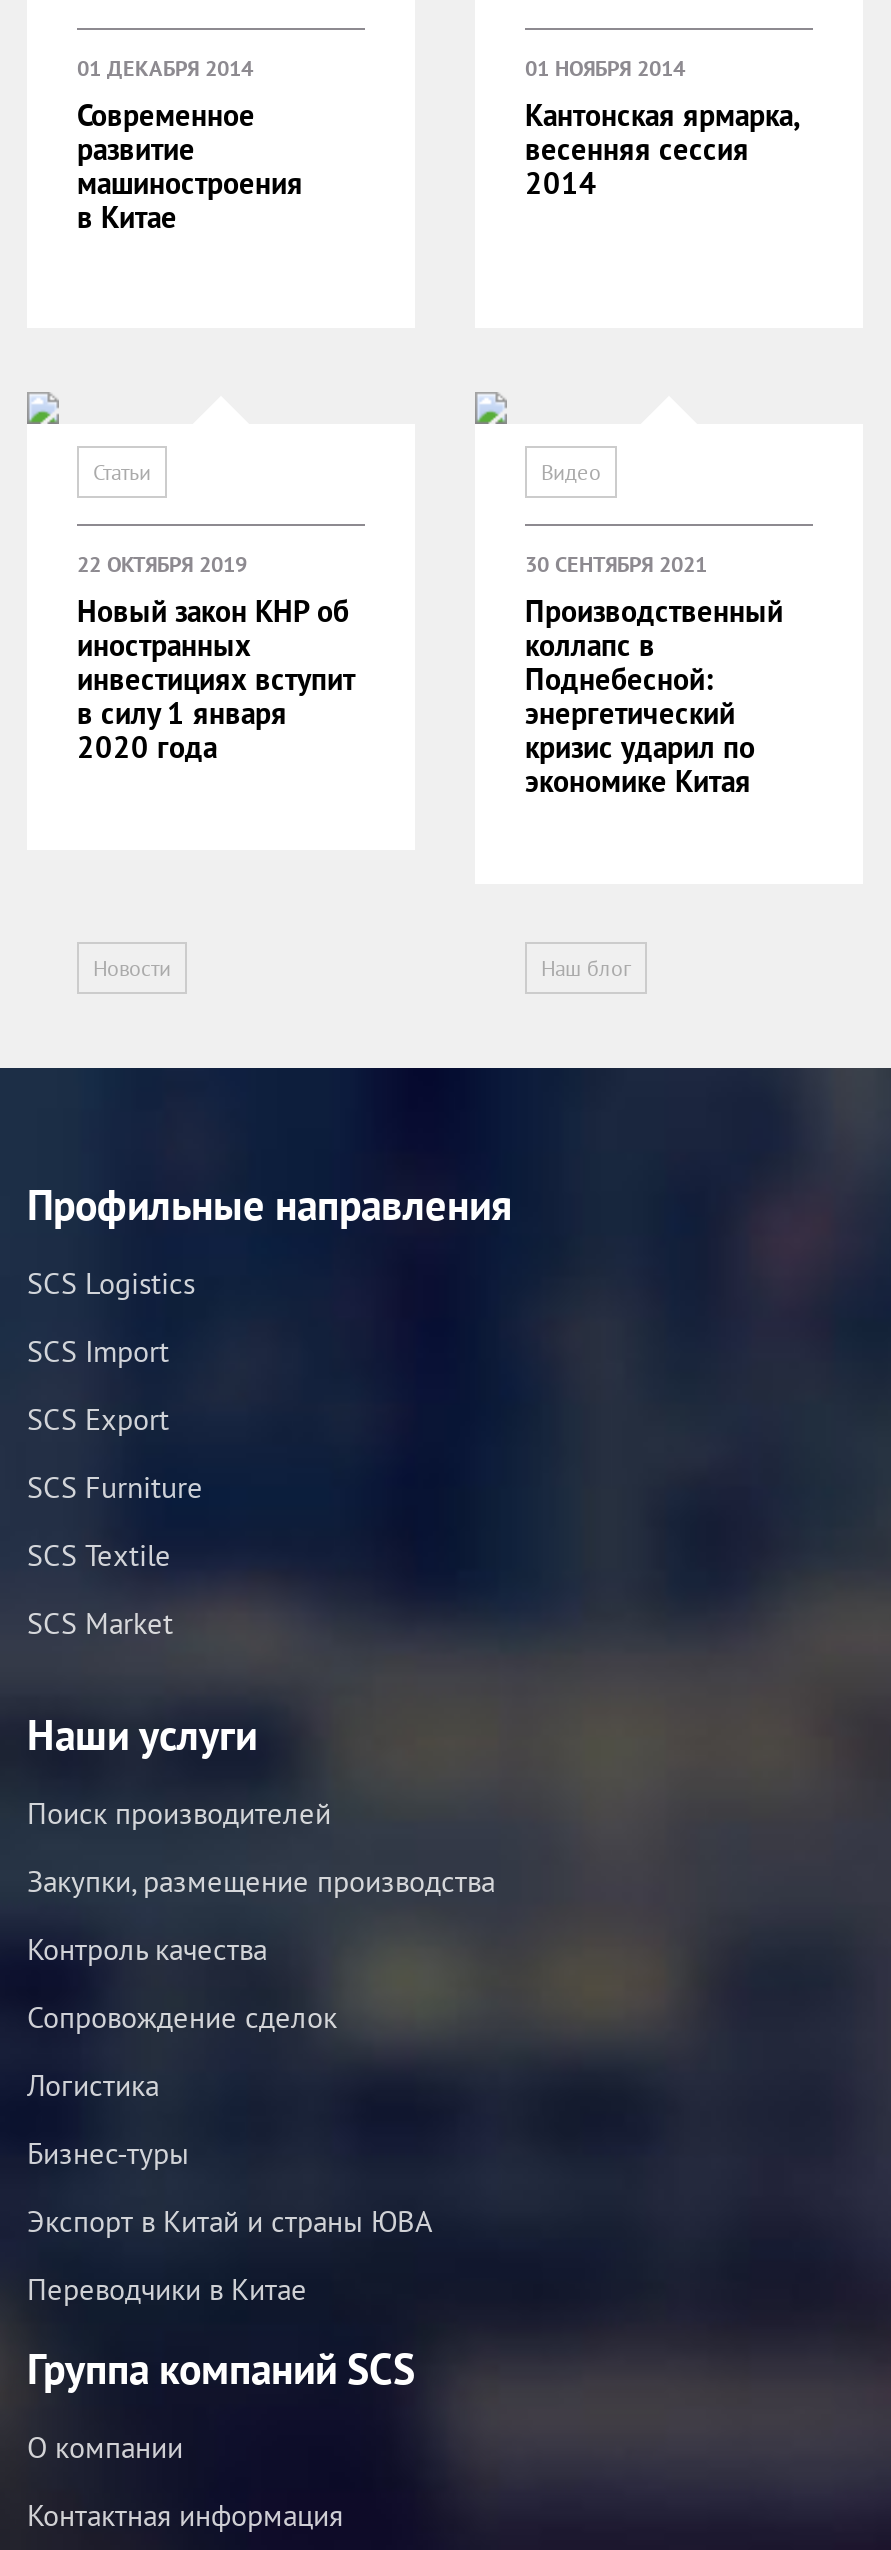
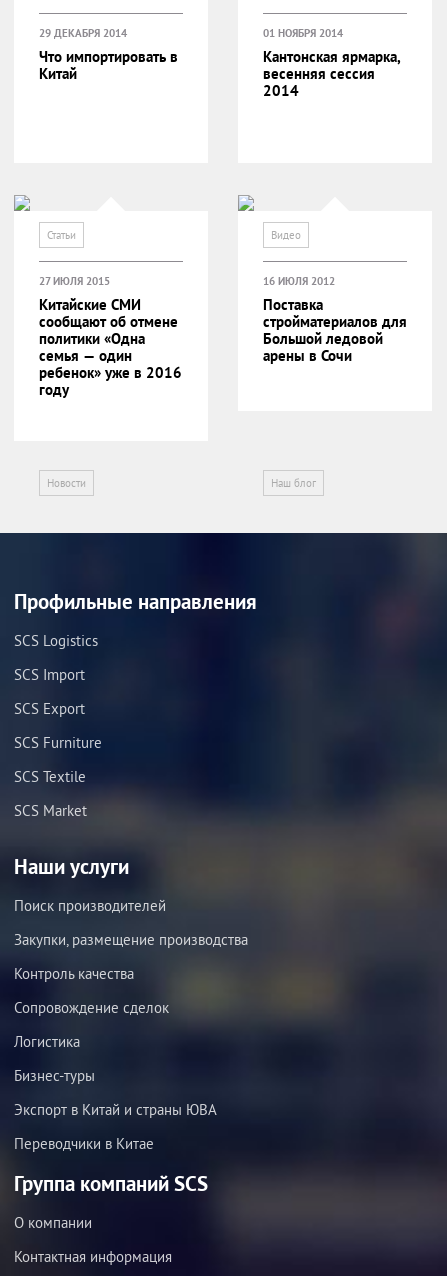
- 01 ДЕКАБРЯ 2014
- Современное
- развитие
- машиностроения
- в Китае
+ 29 ДЕКАБРЯ 2014
+ Что импортировать в
+ Китай

- 22 ОКТЯБРЯ 2019
- Новый закон КНР об
- иностранных
- инвестициях вступит
- в силу 1 января
- 2020 года
+ 27 ИЮЛЯ 2015
+ Китайские СМИ
+ сообщают об отмене
+ политики «Одна
+ семья — один
+ ребенок» уже в 2016
+ году

- 30 СЕНТЯБРЯ 2021
- Производственный
- коллапс в
- Поднебесной:
- энергетический
- кризис ударил по
- экономике Китая
+ 16 ИЮЛЯ 2012
+ Поставка
+ стройматериалов для
+ Большой ледовой
+ арены в Сочи
